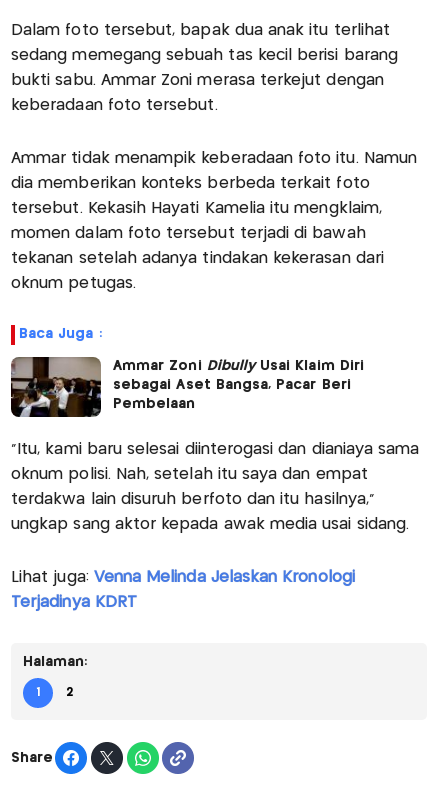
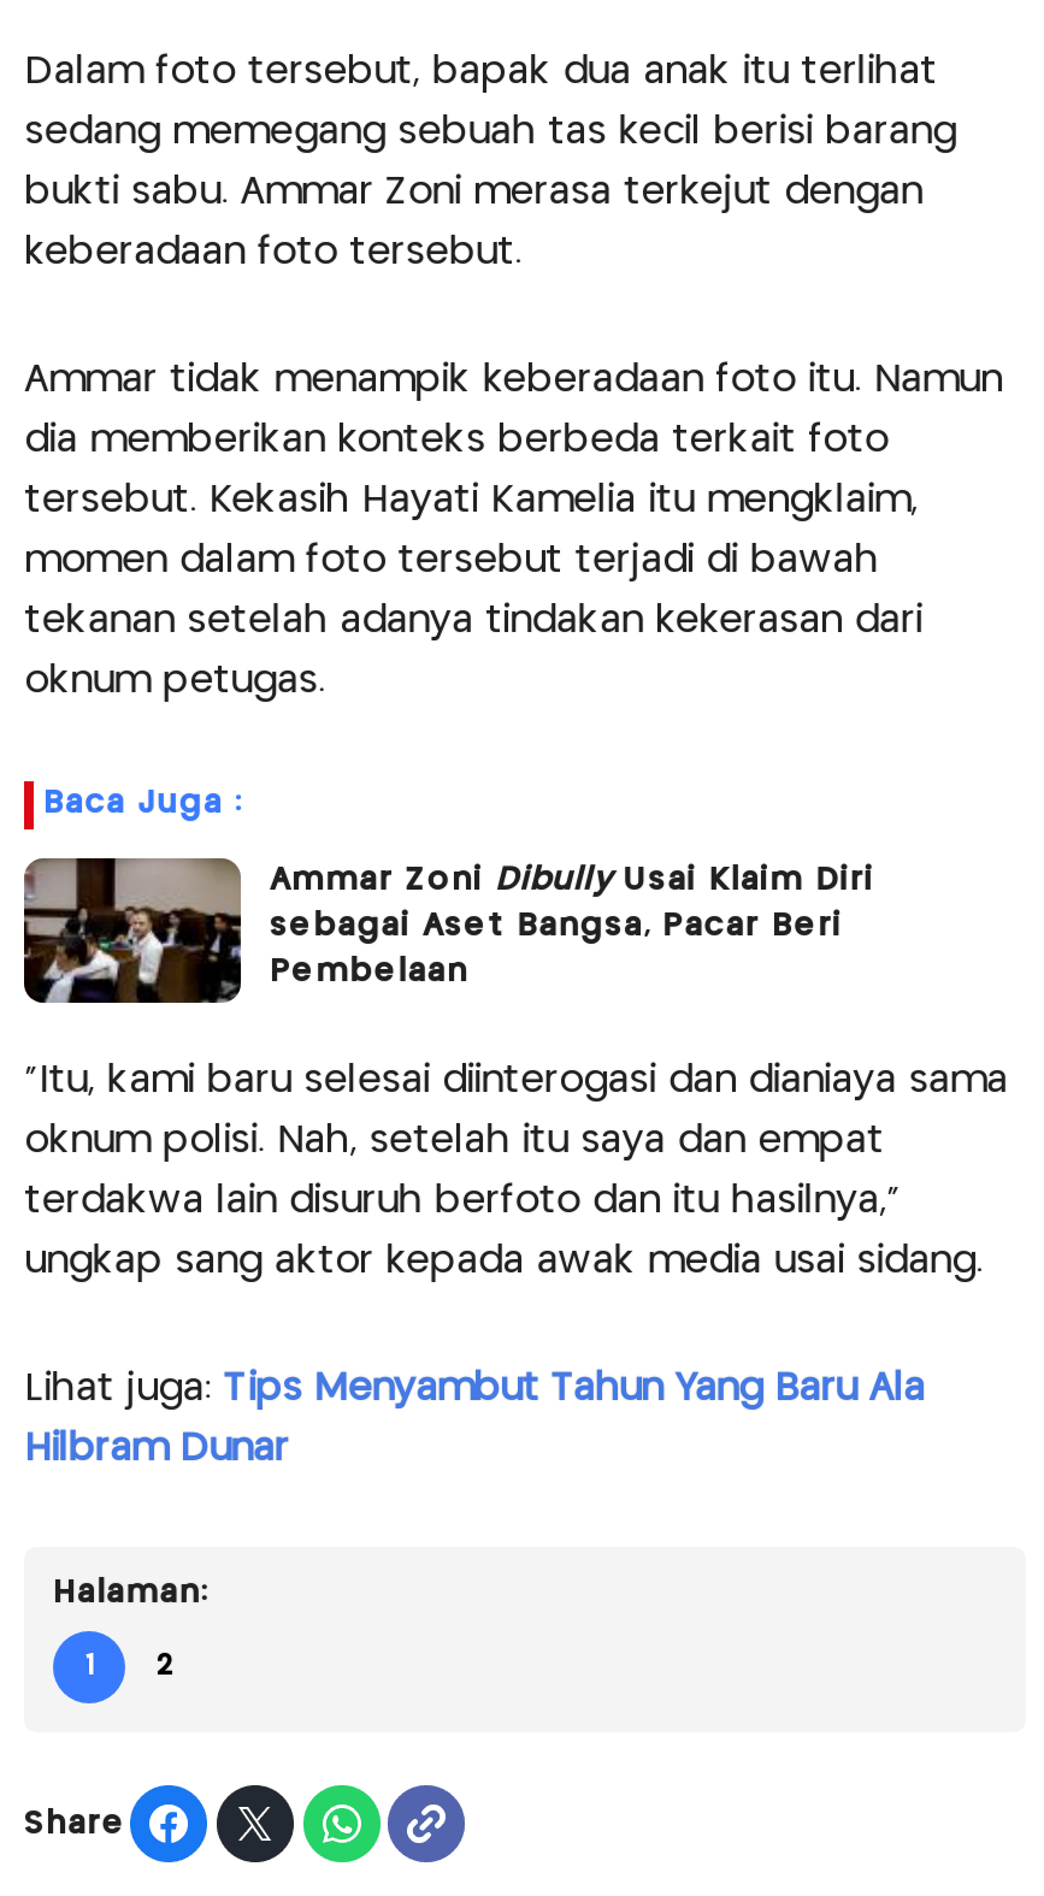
- Lihat juga: Venna Melinda Jelaskan Kronologi
+ Lihat juga: Tips Menyambut Tahun Yang Baru Ala

- Terjadinya KDRT
+ Hilbram Dunar
